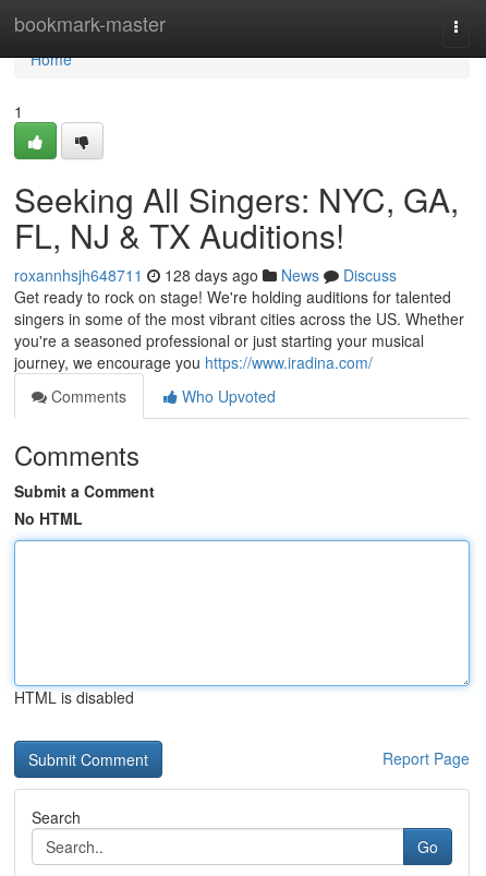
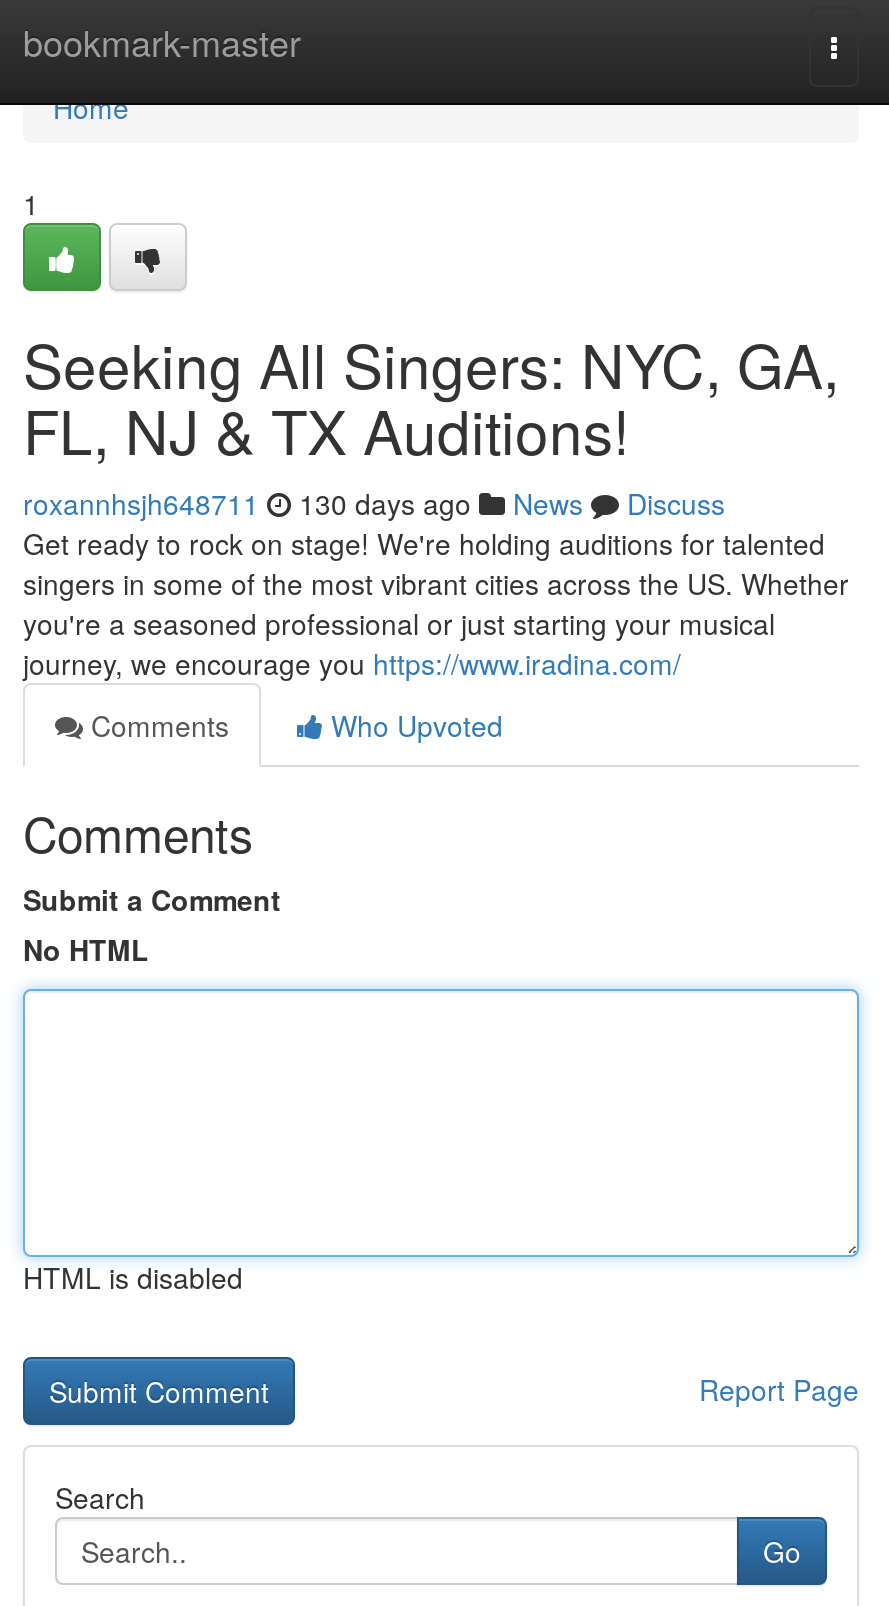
- roxannhsjh648711 128 days ago News Discuss
+ roxannhsjh648711 130 days ago News Discuss
